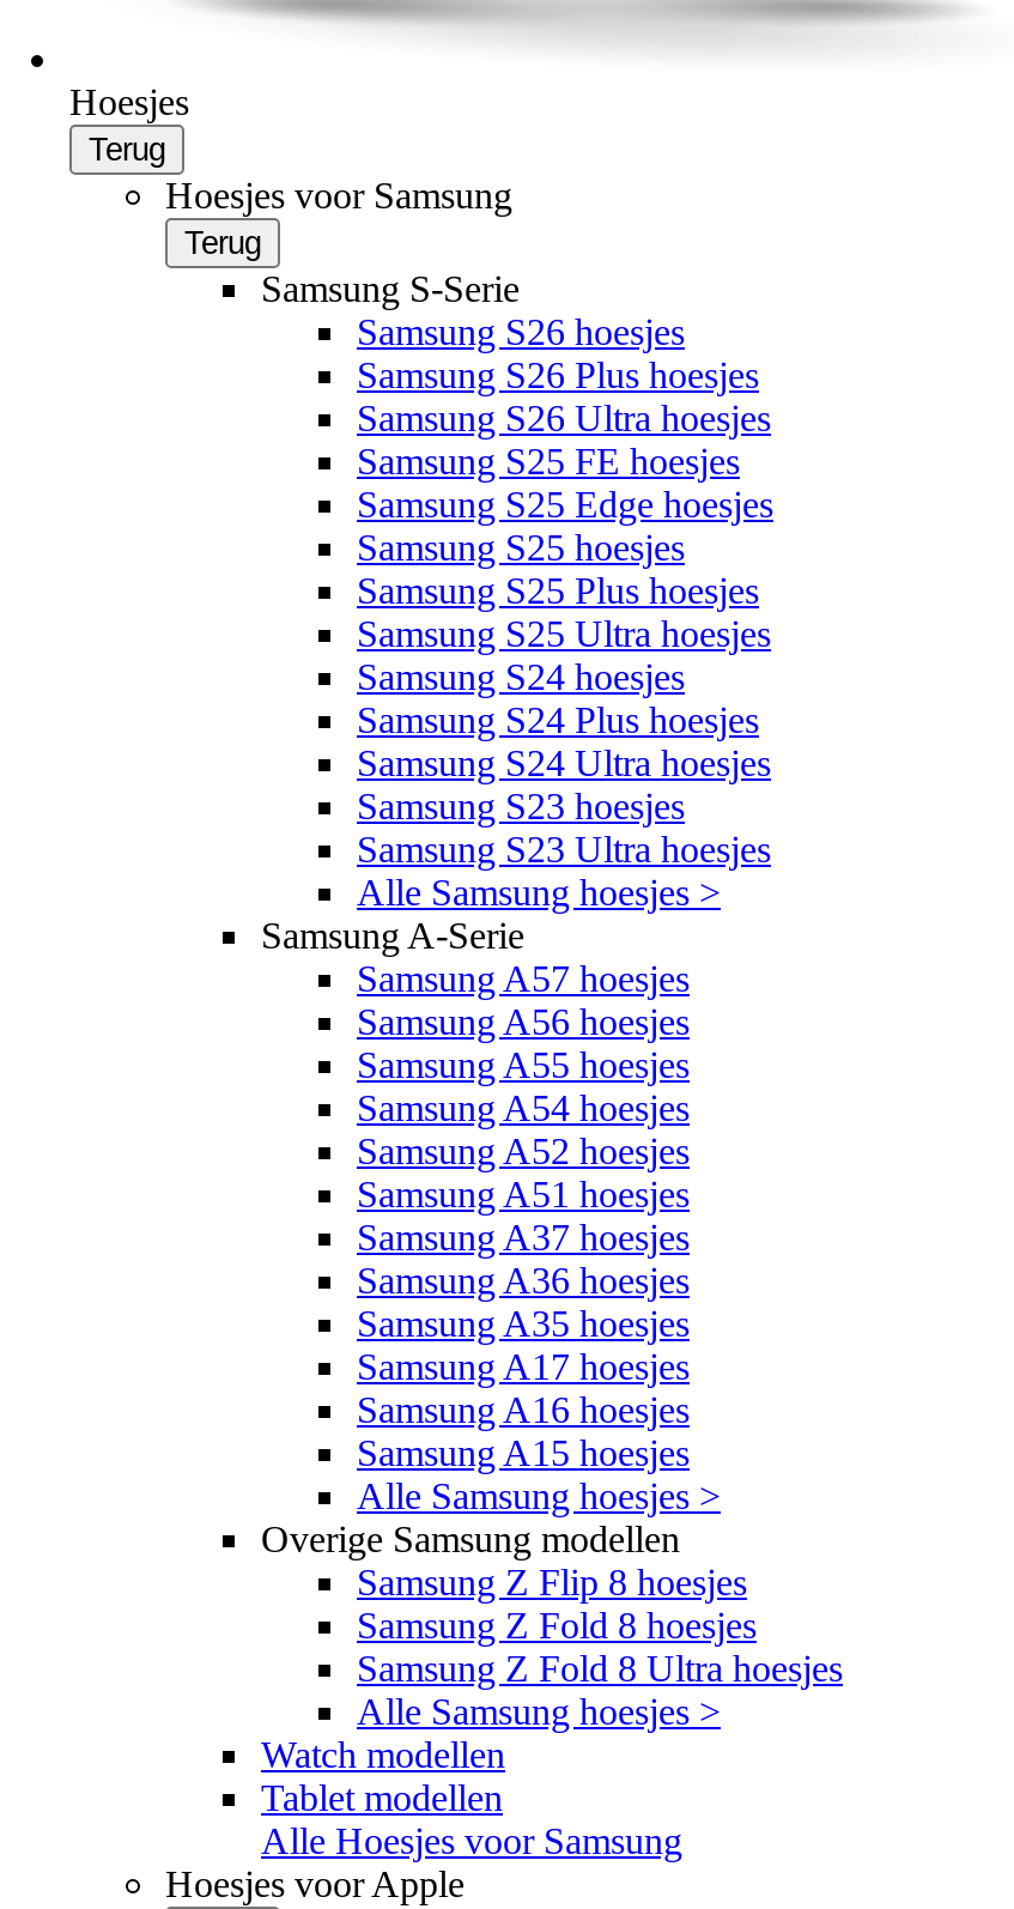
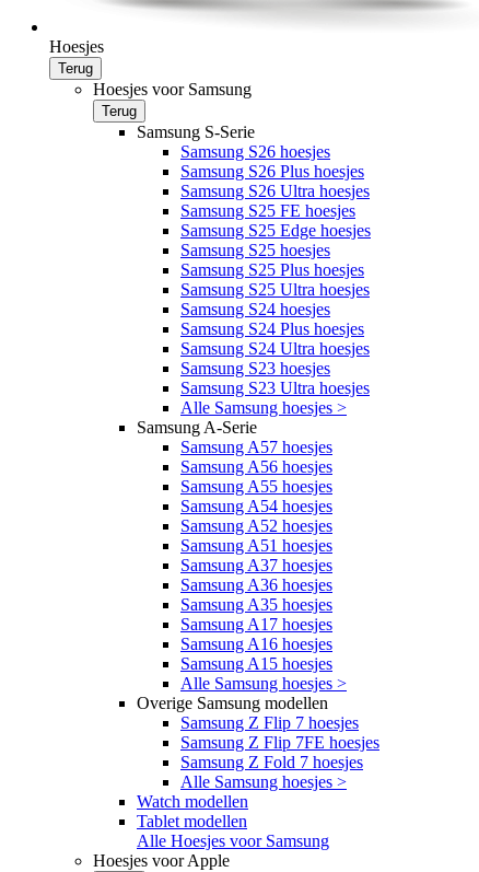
- Samsung Z Flip 8 hoesjes
- Samsung Z Fold 8 hoesjes
- Samsung Z Fold 8 Ultra hoesjes
+ Samsung Z Flip 7 hoesjes
+ Samsung Z Flip 7FE hoesjes
+ Samsung Z Fold 7 hoesjes
